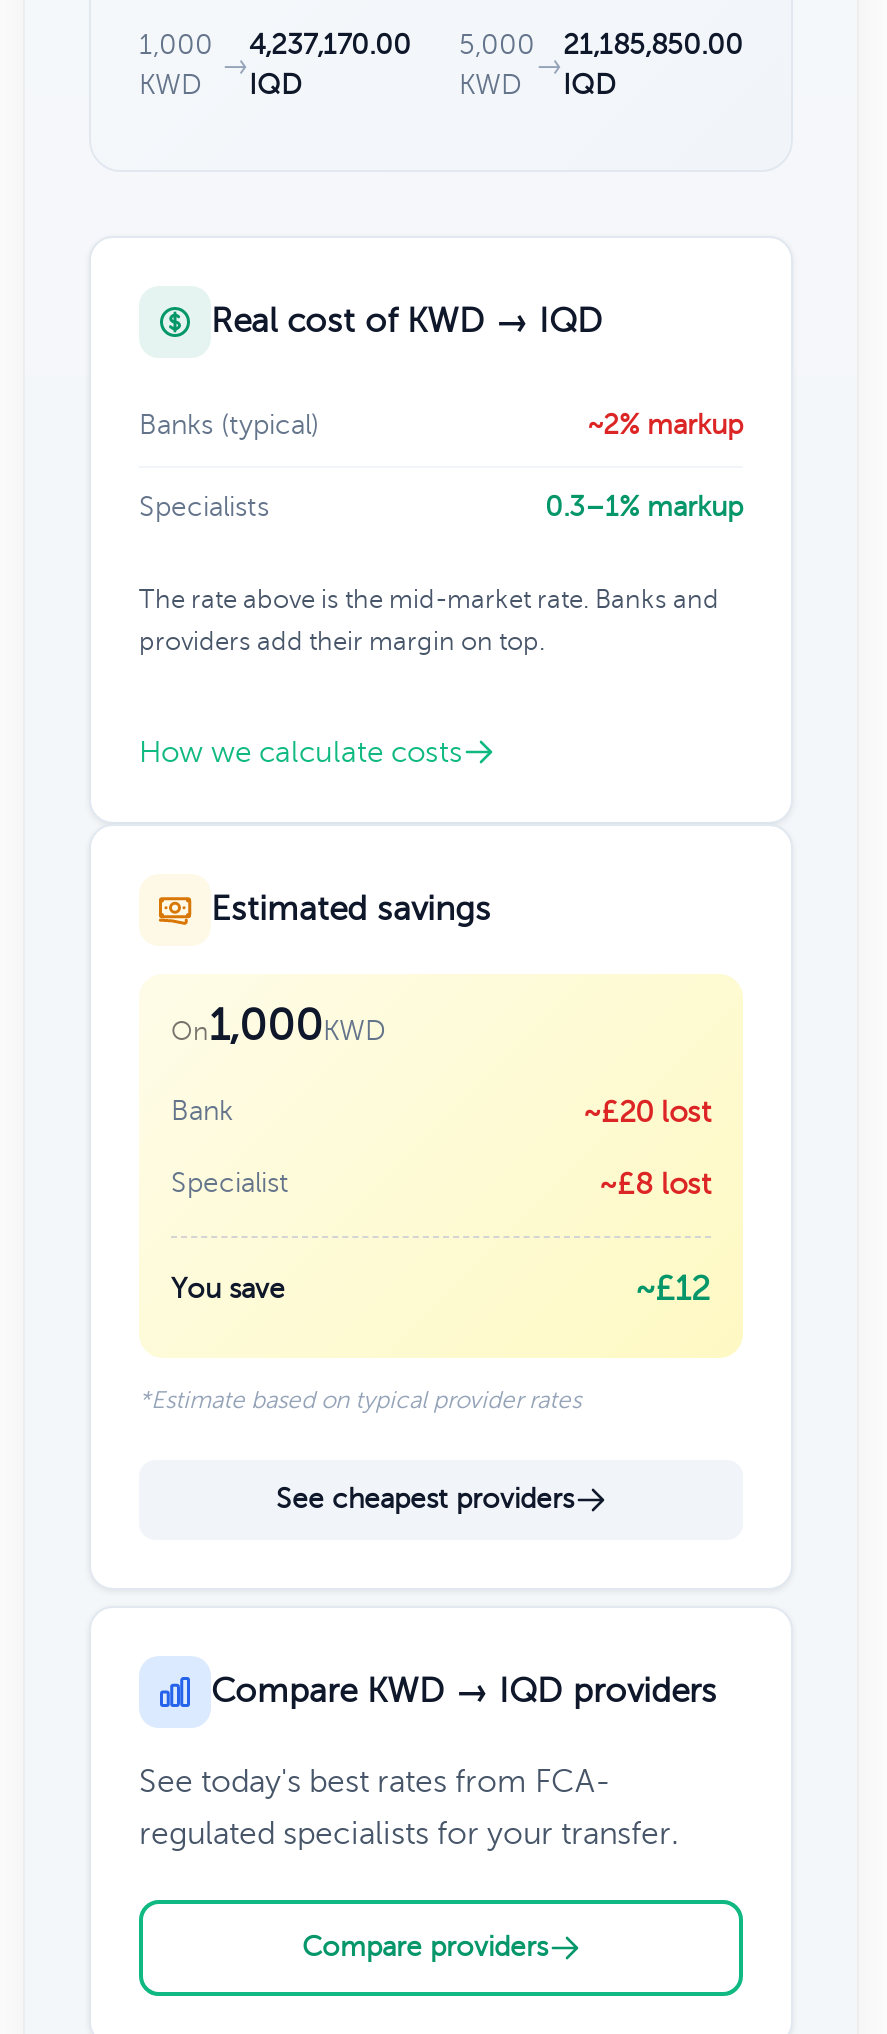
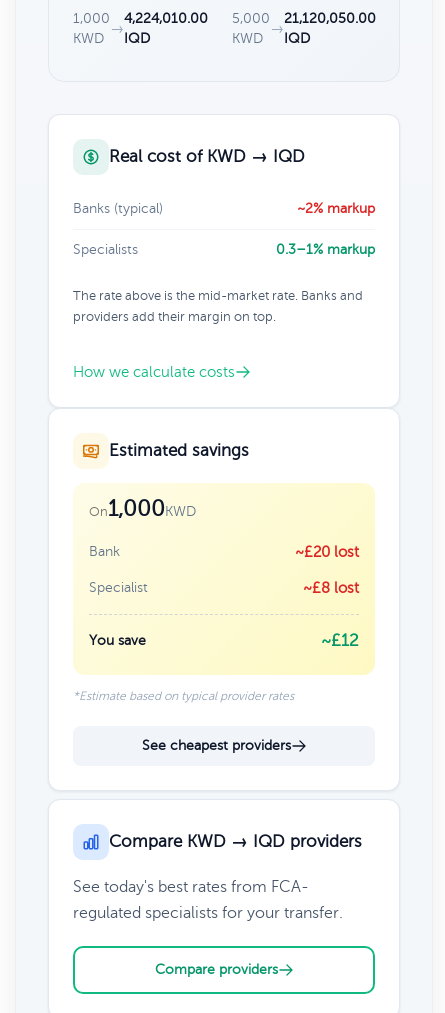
- 4,237,170.00
+ 4,224,010.00

- 21,185,850.00
+ 21,120,050.00
